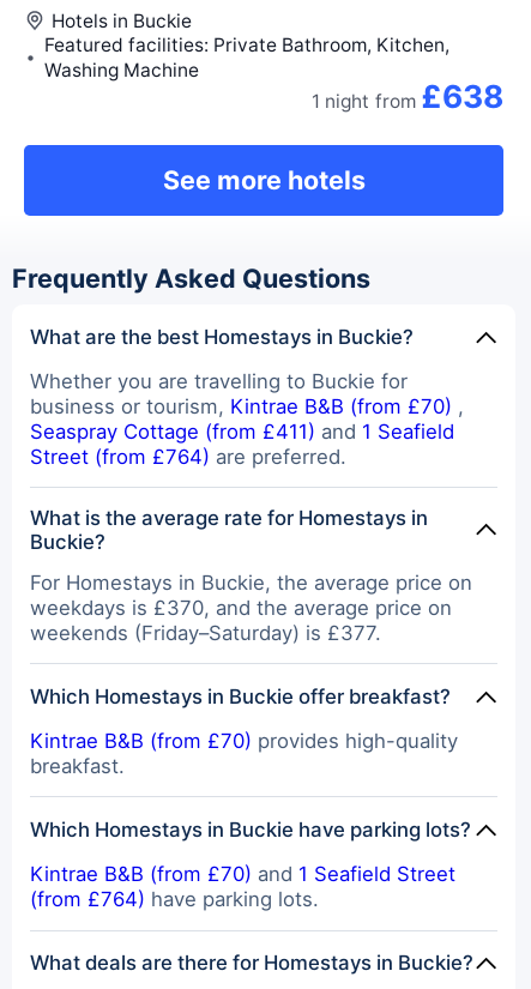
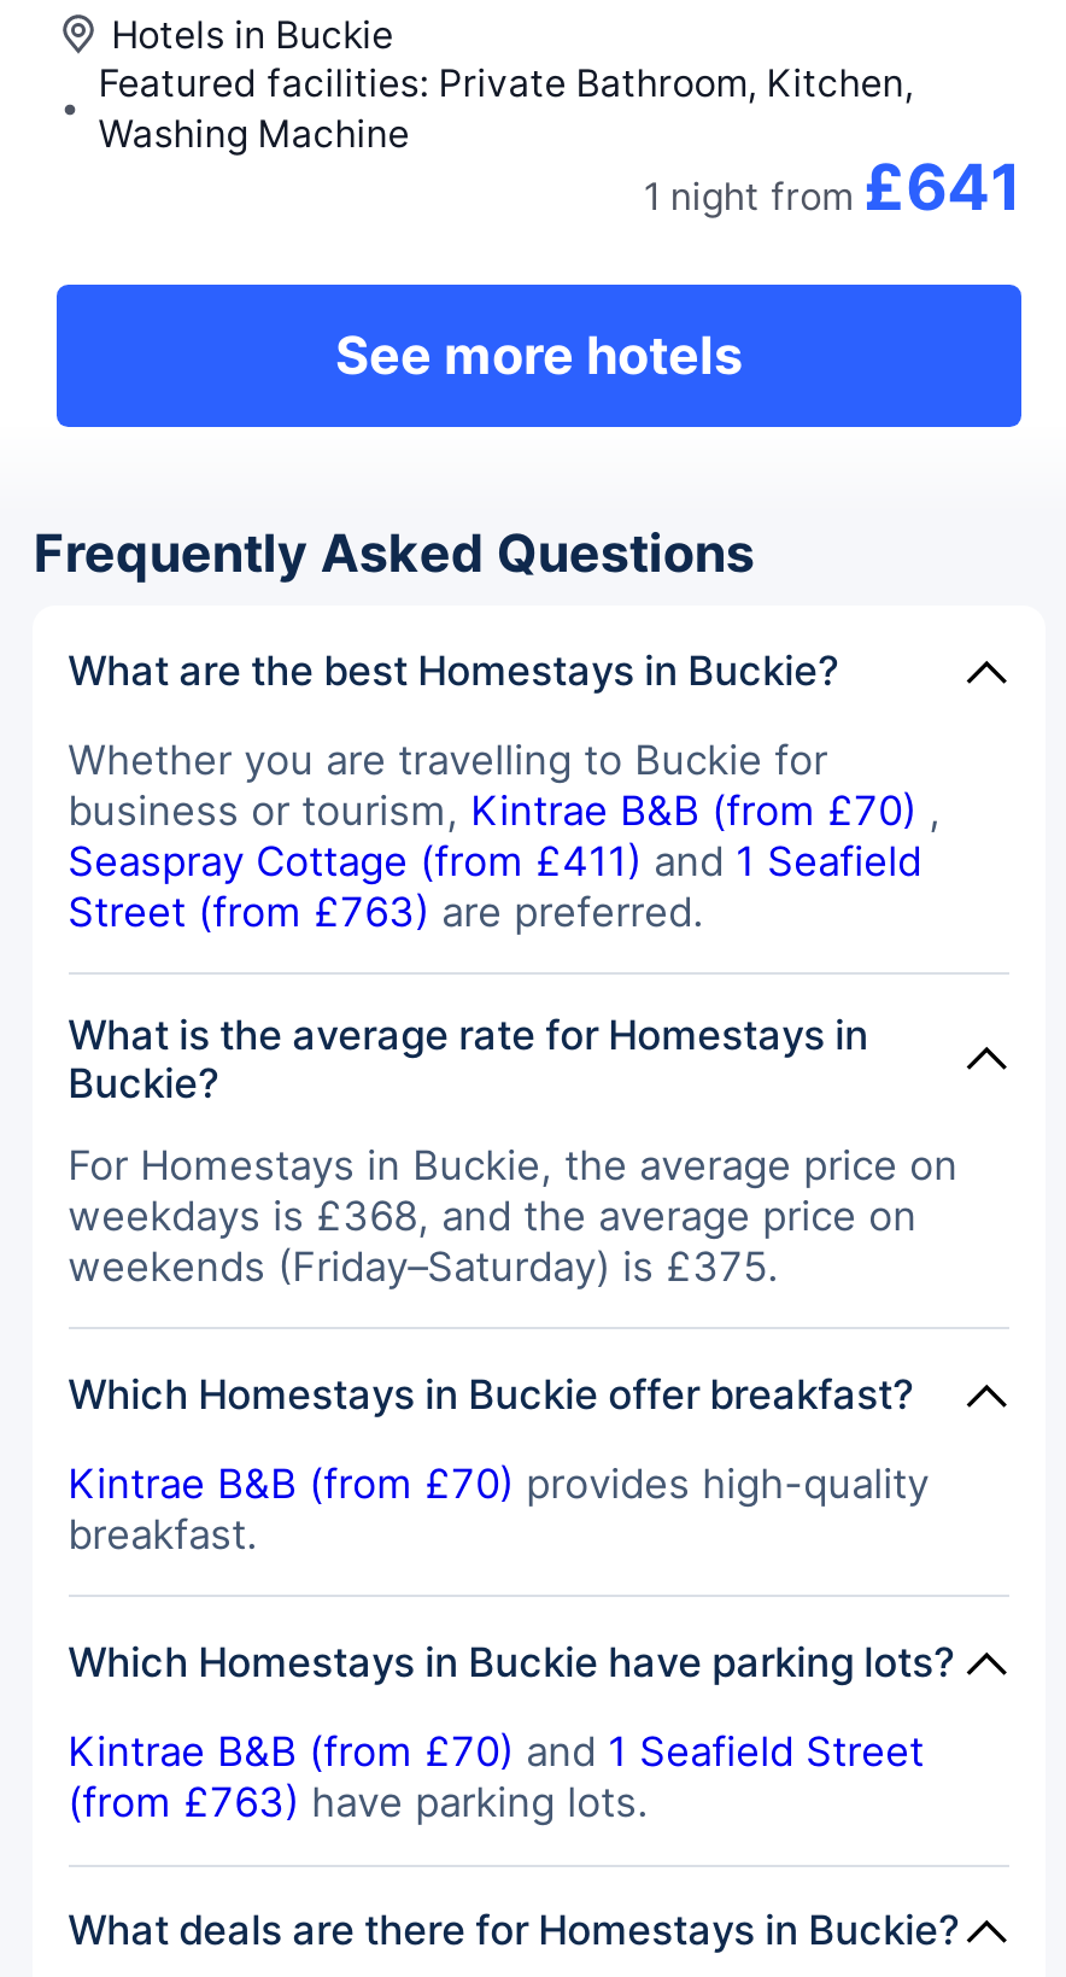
- 1 night from £638
+ 1 night from £641

- Street (from £764) are preferred.
+ Street (from £763) are preferred.

- weekdays is £370, and the average price on
+ weekdays is £368, and the average price on

- weekends (Friday–Saturday) is £377.
+ weekends (Friday–Saturday) is £375.

- (from £764) have parking lots.
+ (from £763) have parking lots.
